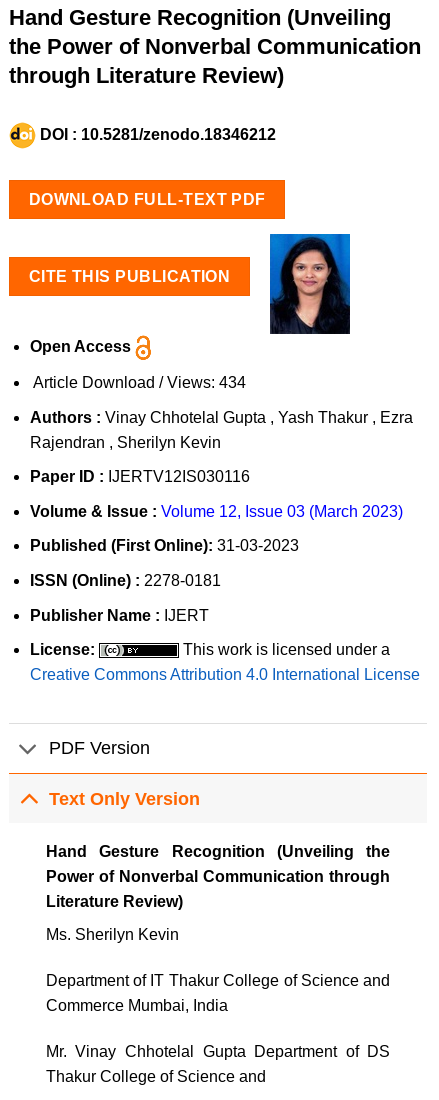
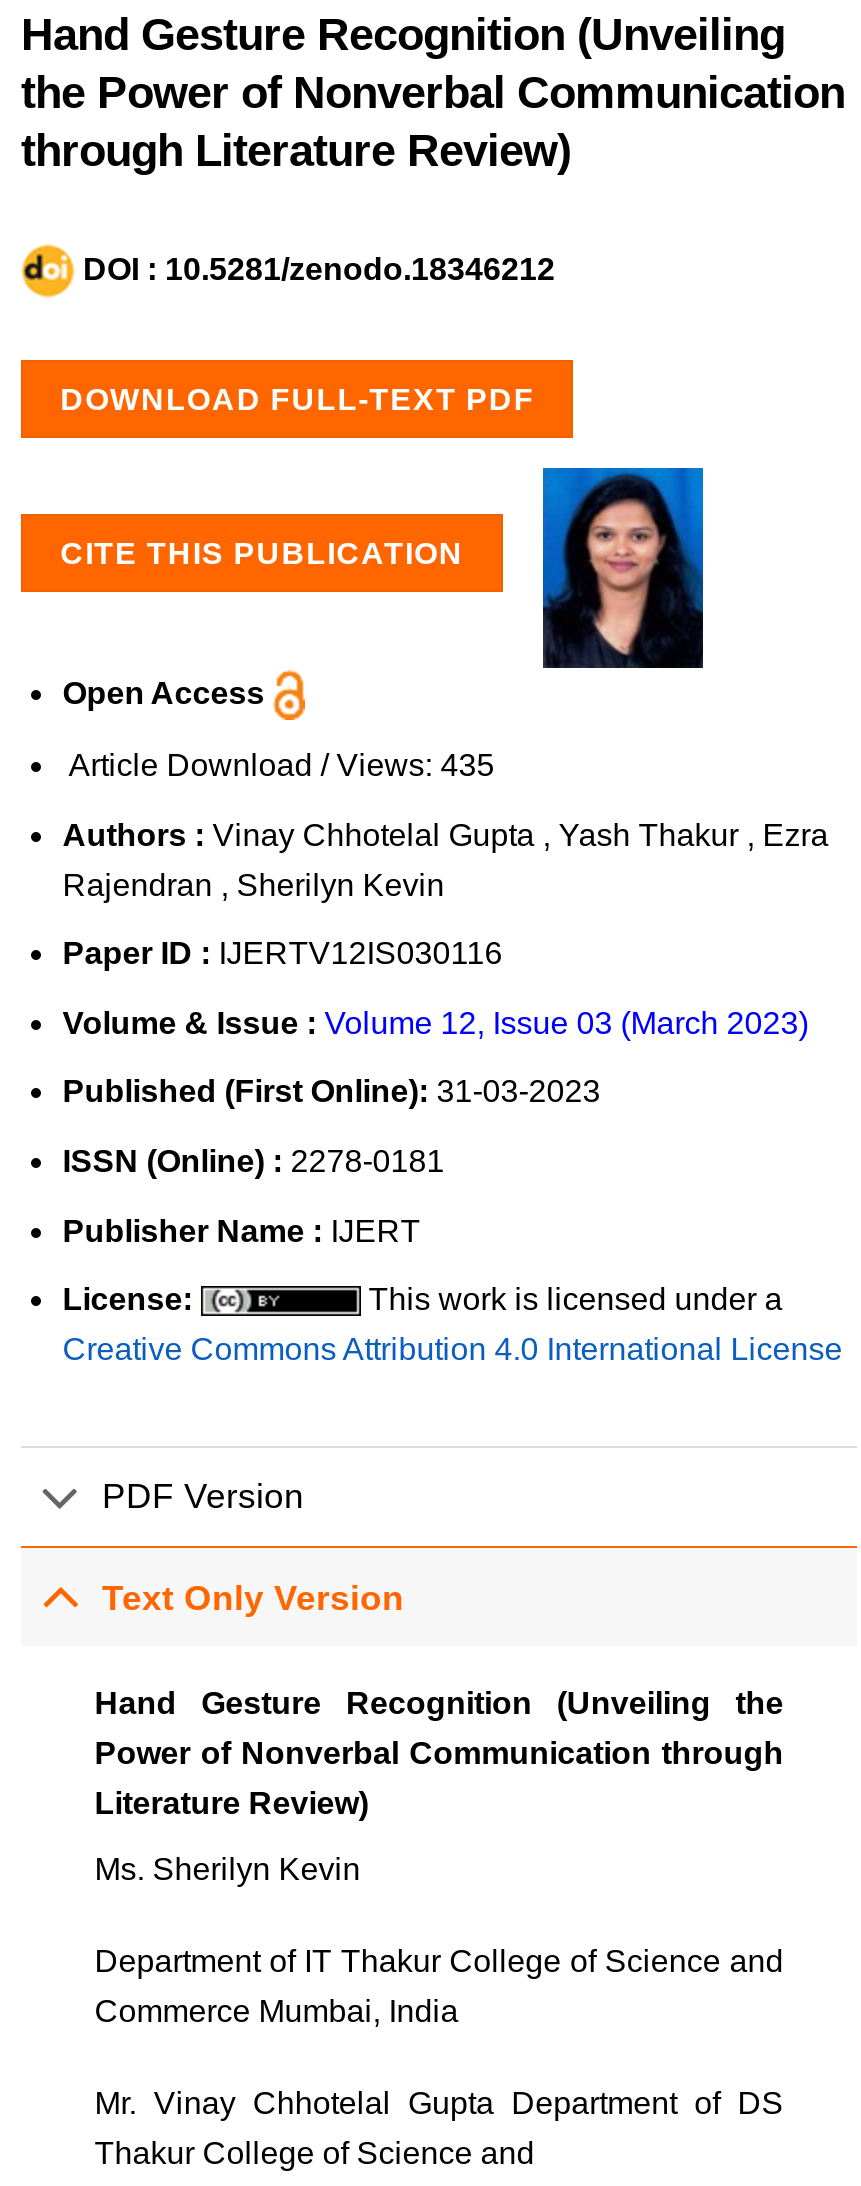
- Article Download / Views: 434
+ Article Download / Views: 435
